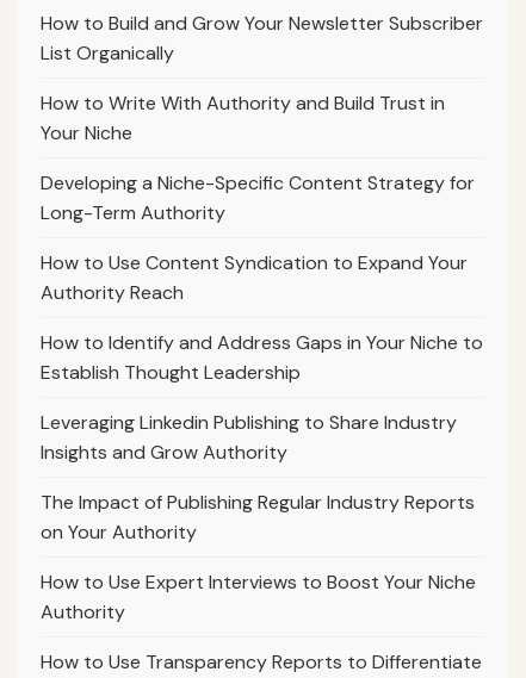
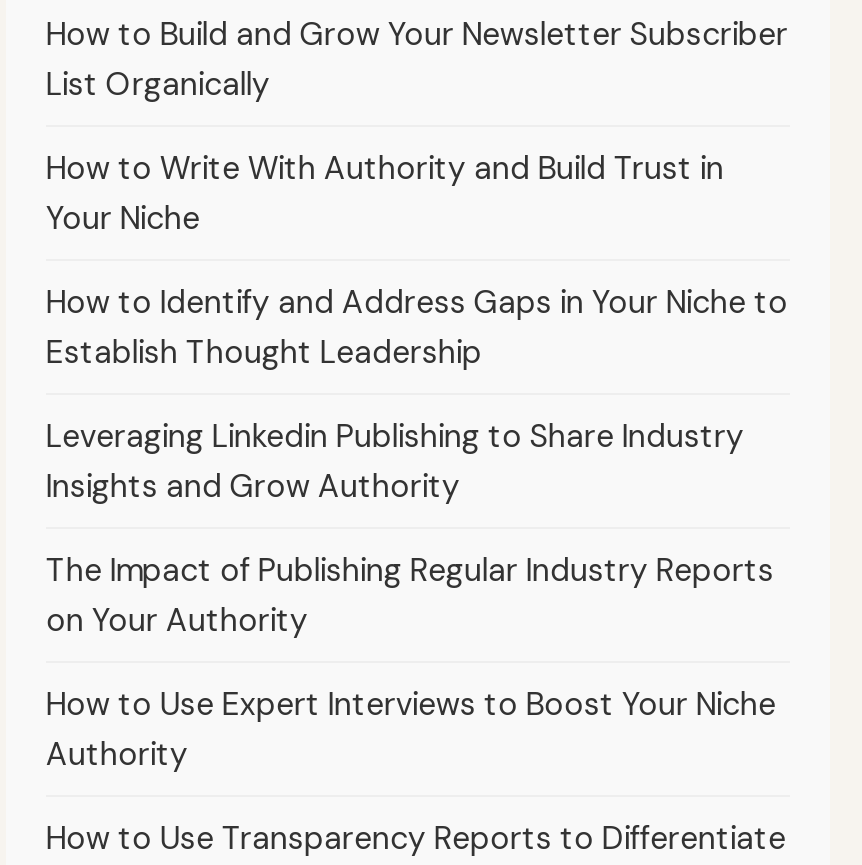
- Developing a Niche-Specific Content Strategy for
- Long-Term Authority
- How to Use Content Syndication to Expand Your
- Authority Reach
